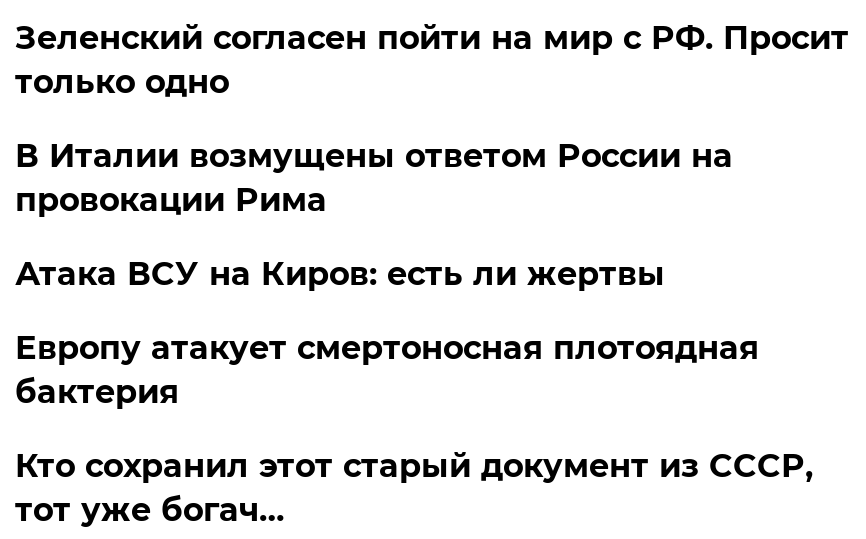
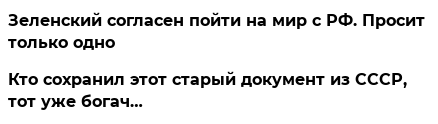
- В Италии возмущены ответом России на
- провокации Рима
- Атака ВСУ на Киров: есть ли жертвы
- Европу атакует смертоносная плотоядная
- бактерия
